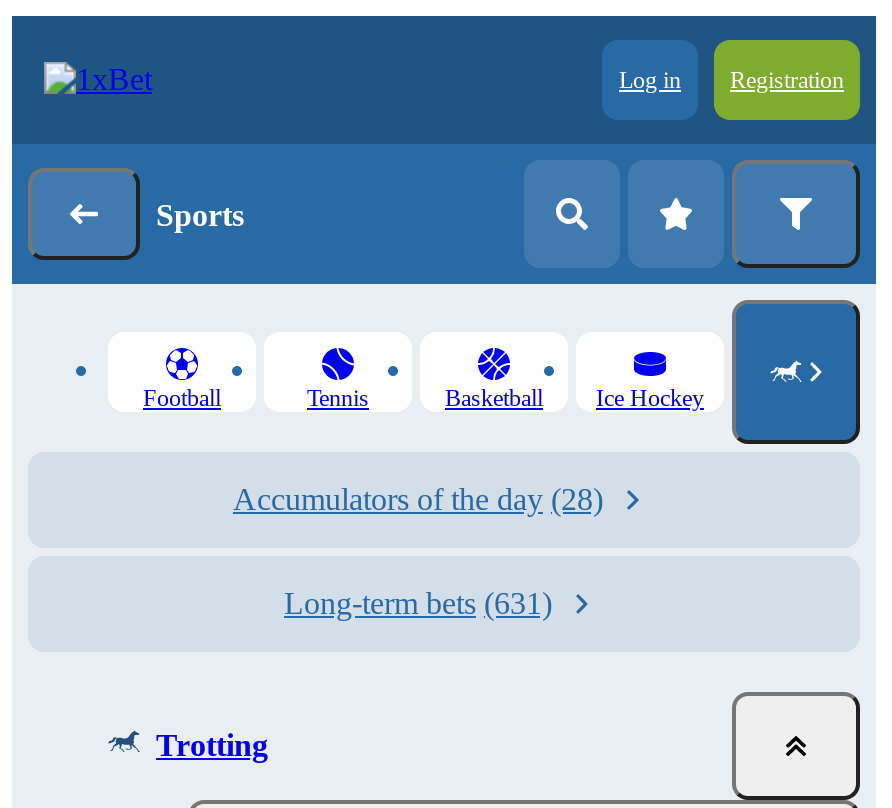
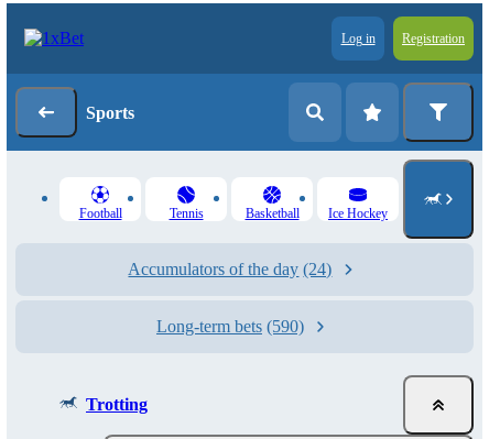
- Accumulators of the day (28)
+ Accumulators of the day (24)

- Long-term bets (631)
+ Long-term bets (590)
